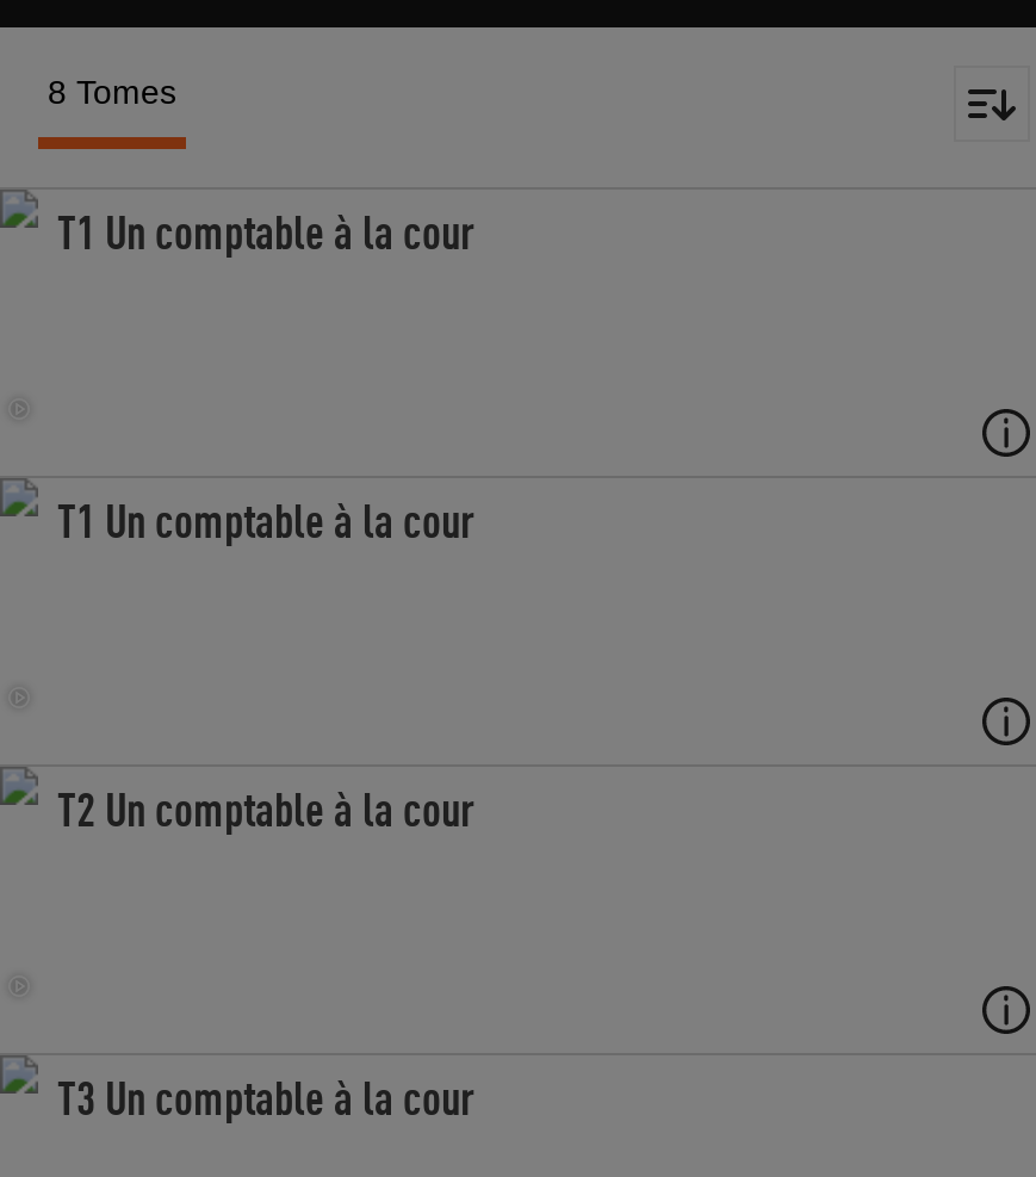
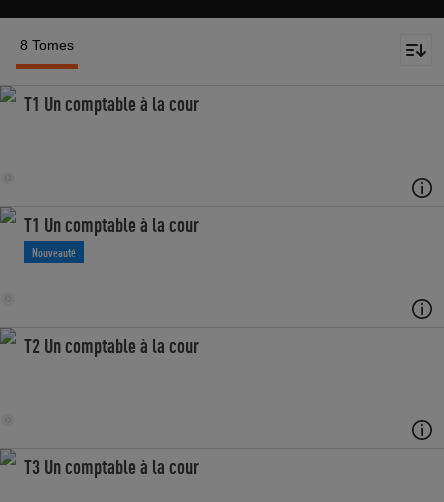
+ Nouveauté
